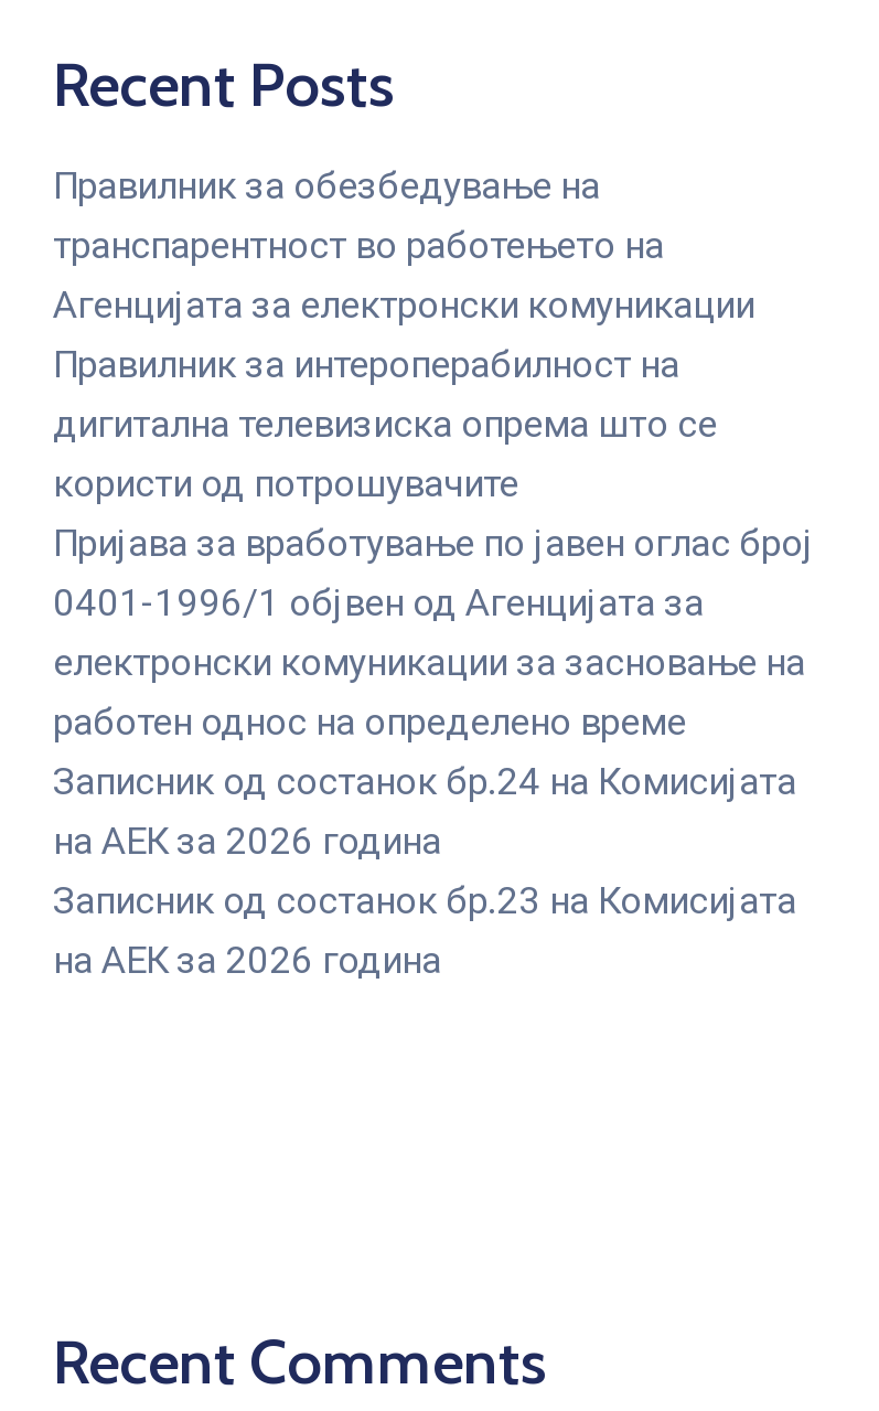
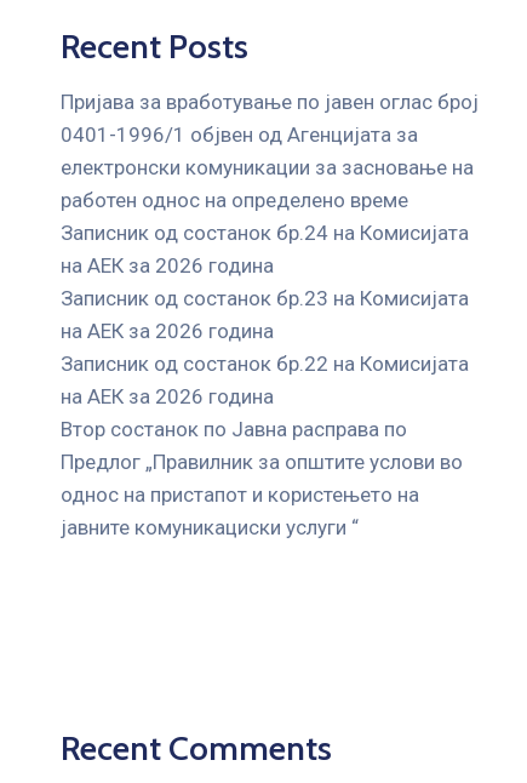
- Правилник за обезбедување на
- транспарентност во работењето на
- Агенцијата за електронски комуникации
- Правилник за интероперабилност на
- дигитална телевизиска опрема што се
- користи од потрошувачите

moved up: Пријава за вработување по јавен оглас број | 0401-1996/1 објвен од Агенцијата за | електронски комуникации за засновање на | работен однос на определено време | Записник од состанок бр.24 на Комисијата | на АЕК за 2026 година | Записник од состанок бр.23 на Комисијата | на АЕК за 2026 година

+ Записник од состанок бр.22 на Комисијата
+ на АЕК за 2026 година
+ Втор состанок по Јавна расправа по
+ Предлог „Правилник за општите услови во
+ однос на пристапот и користењето на
+ јавните комуникациски услуги “
